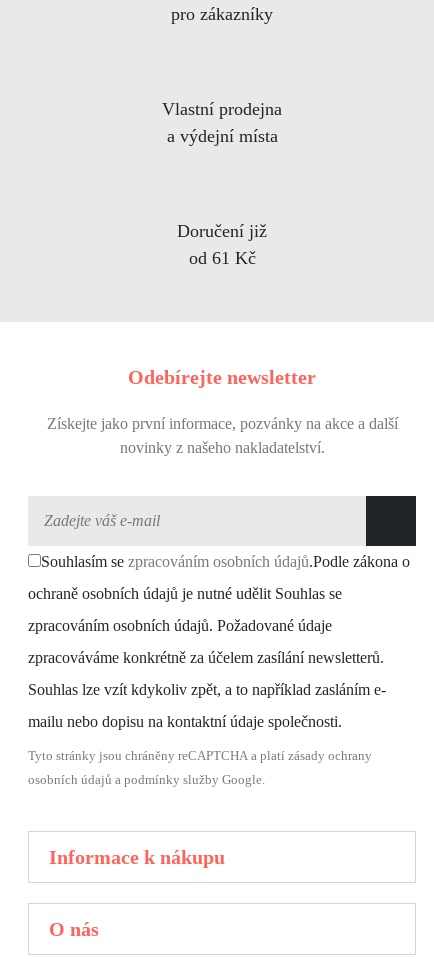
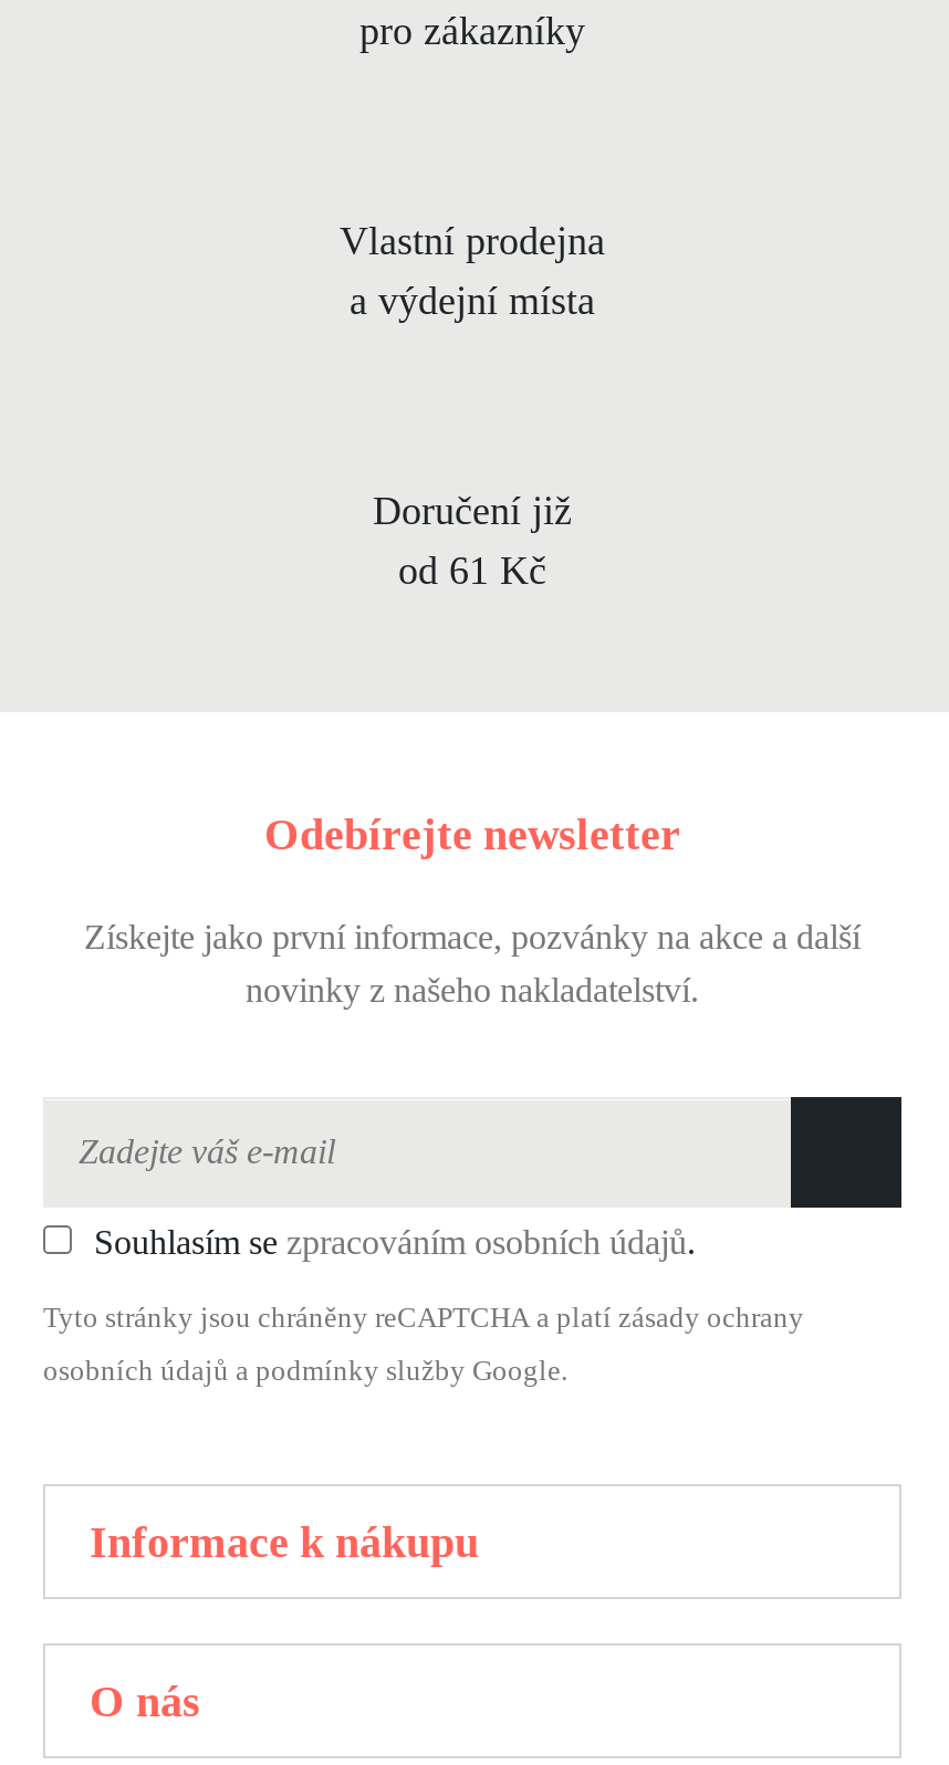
- Souhlasím se zpracováním osobních údajů.Podle zákona o
- ochraně osobních údajů je nutné udělit Souhlas se
- zpracováním osobních údajů. Požadované údaje
- zpracováváme konkrétně za účelem zasílání newsletterů.
- Souhlas lze vzít kdykoliv zpět, a to například zasláním e-
- mailu nebo dopisu na kontaktní údaje společnosti.
+ Souhlasím se zpracováním osobních údajů.
